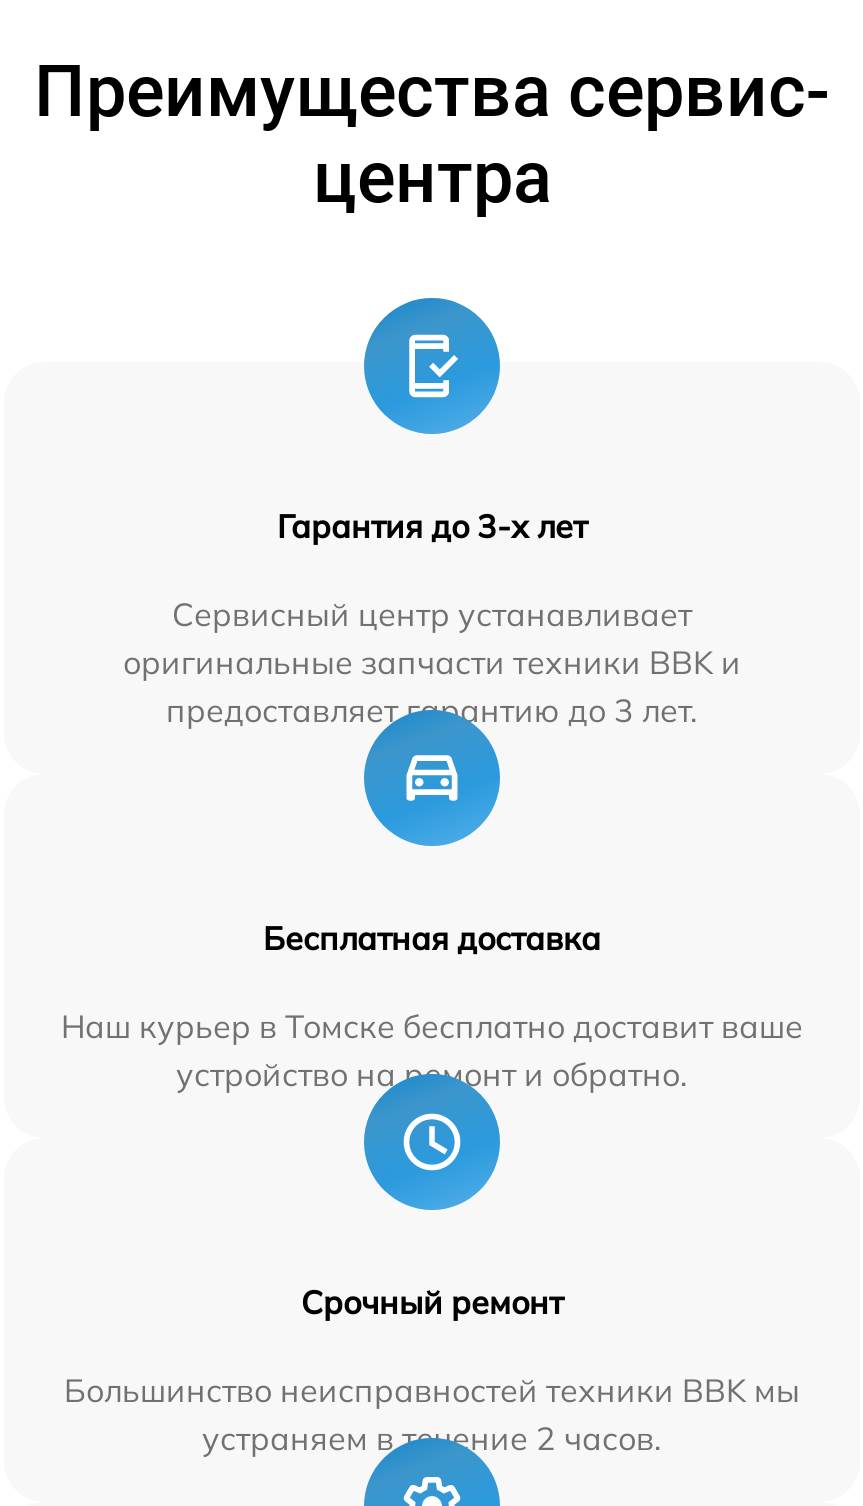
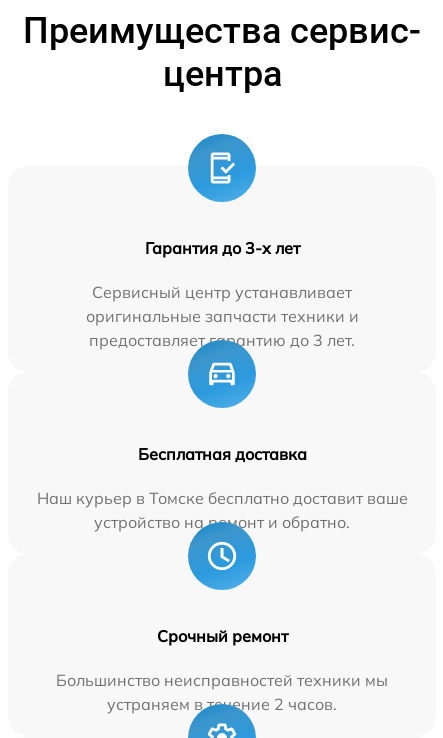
- оригинальные запчасти техники BBK и
+ оригинальные запчасти техники и

- Большинство неисправностей техники BBK мы
+ Большинство неисправностей техники мы
